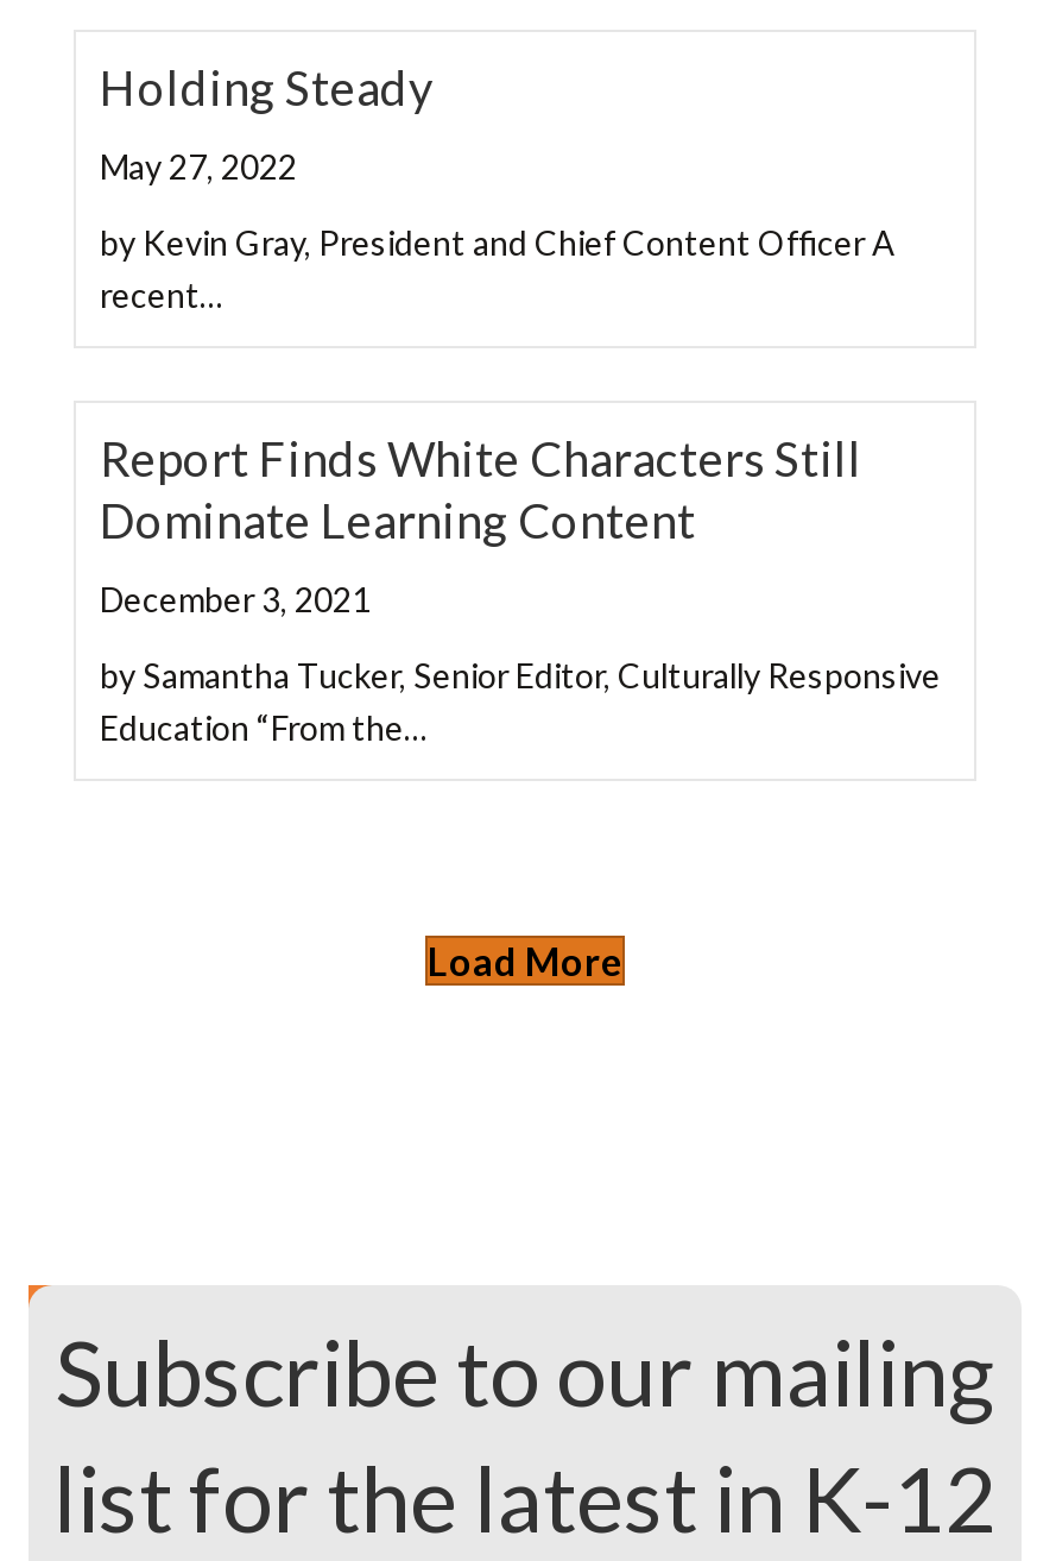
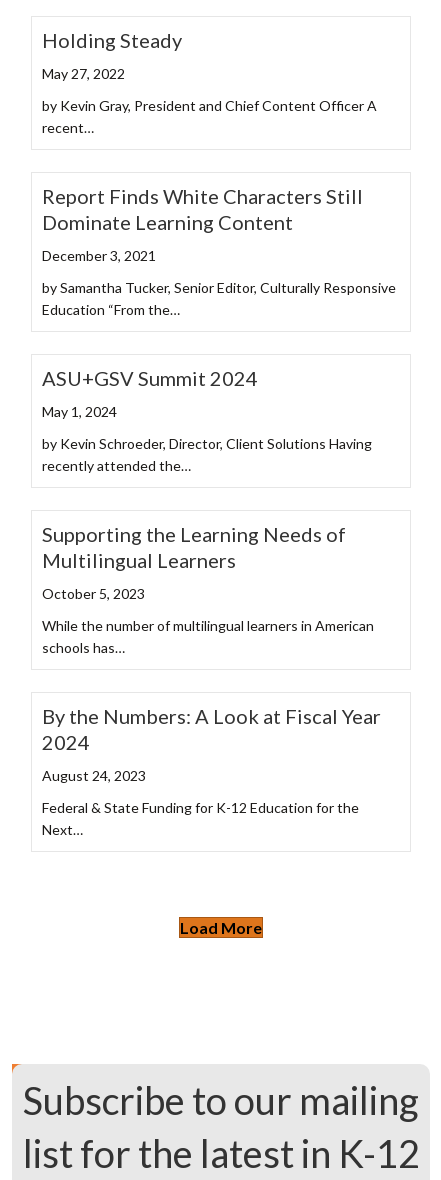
+ ASU+GSV Summit 2024
+ May 1, 2024
+ by Kevin Schroeder, Director, Client Solutions Having
+ recently attended the…
+ Supporting the Learning Needs of
+ Multilingual Learners
+ October 5, 2023
+ While the number of multilingual learners in American
+ schools has…
+ By the Numbers: A Look at Fiscal Year
+ 2024
+ August 24, 2023
+ Federal & State Funding for K-12 Education for the
+ Next…
